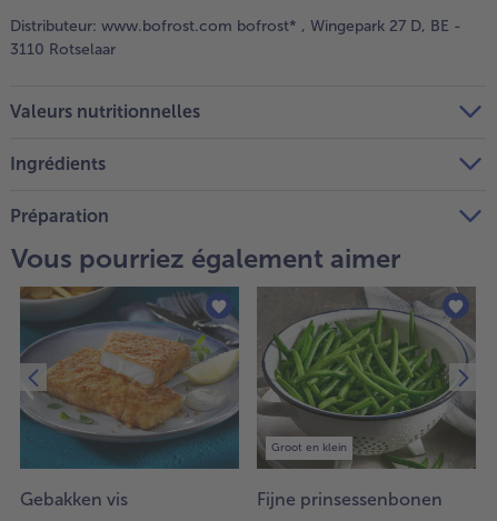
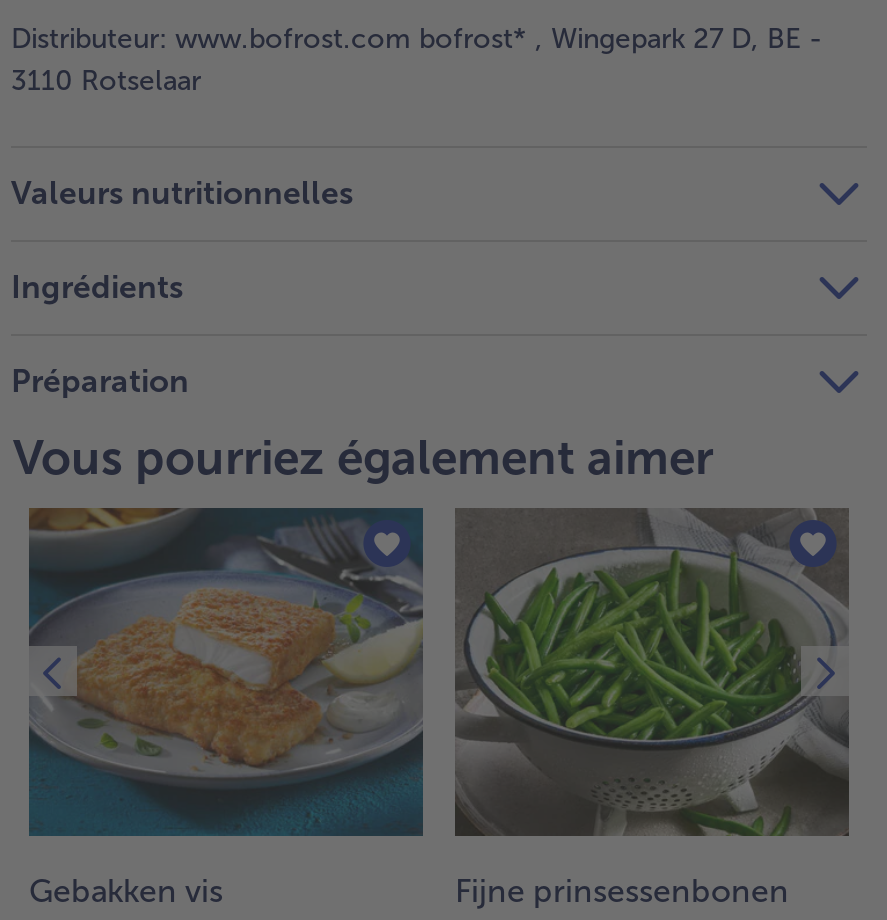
- Groot en klein
